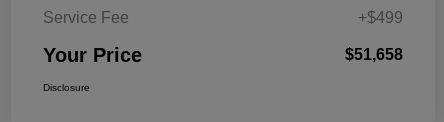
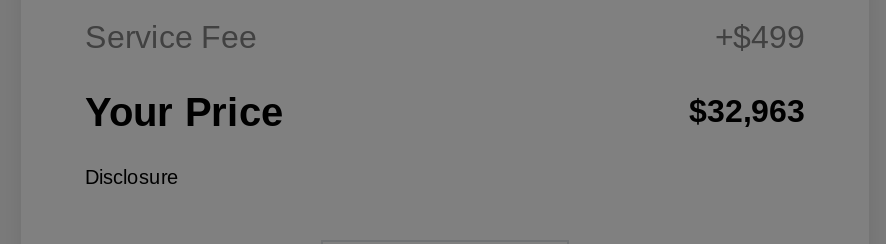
- $51,658
+ $32,963
